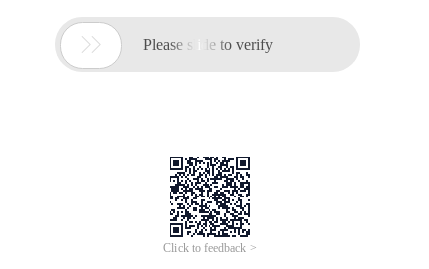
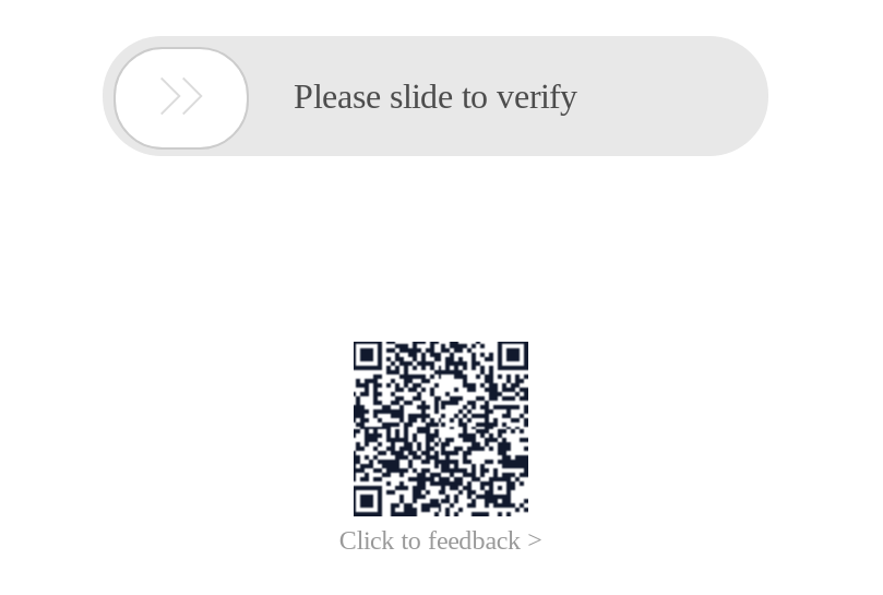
- [image]
+ [image]
